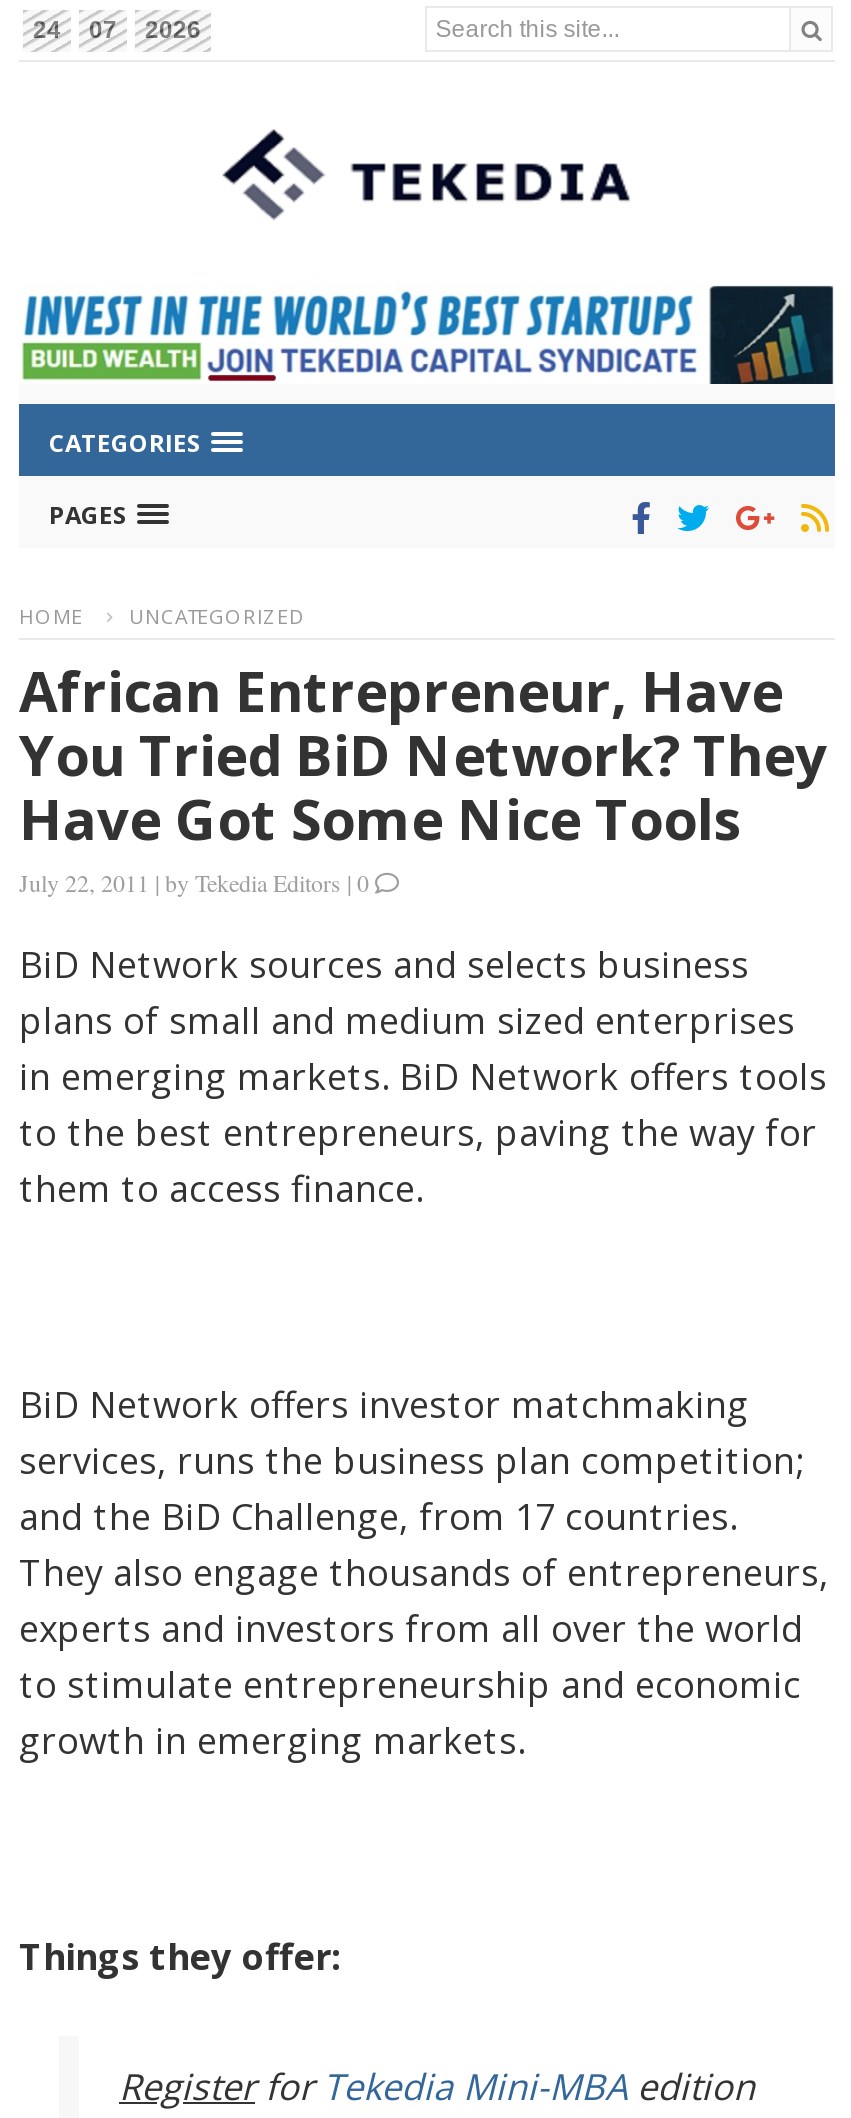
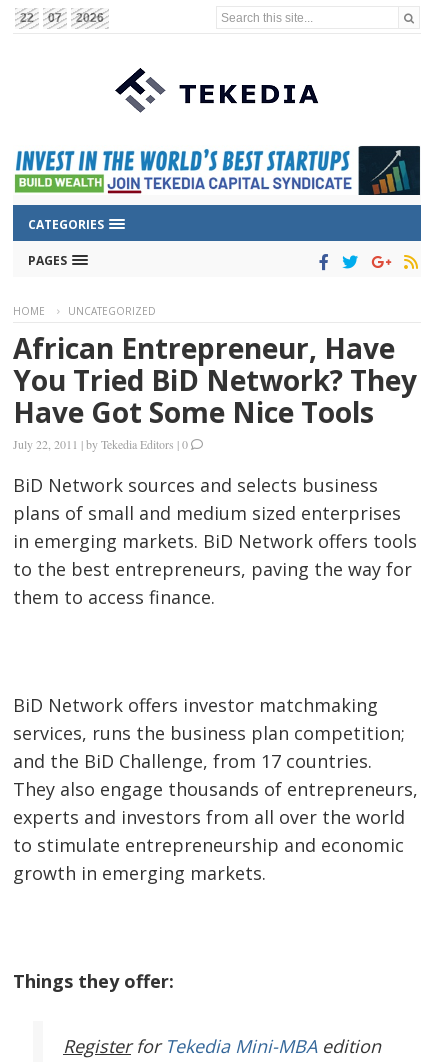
- 24 07 2026
+ 22 07 2026
